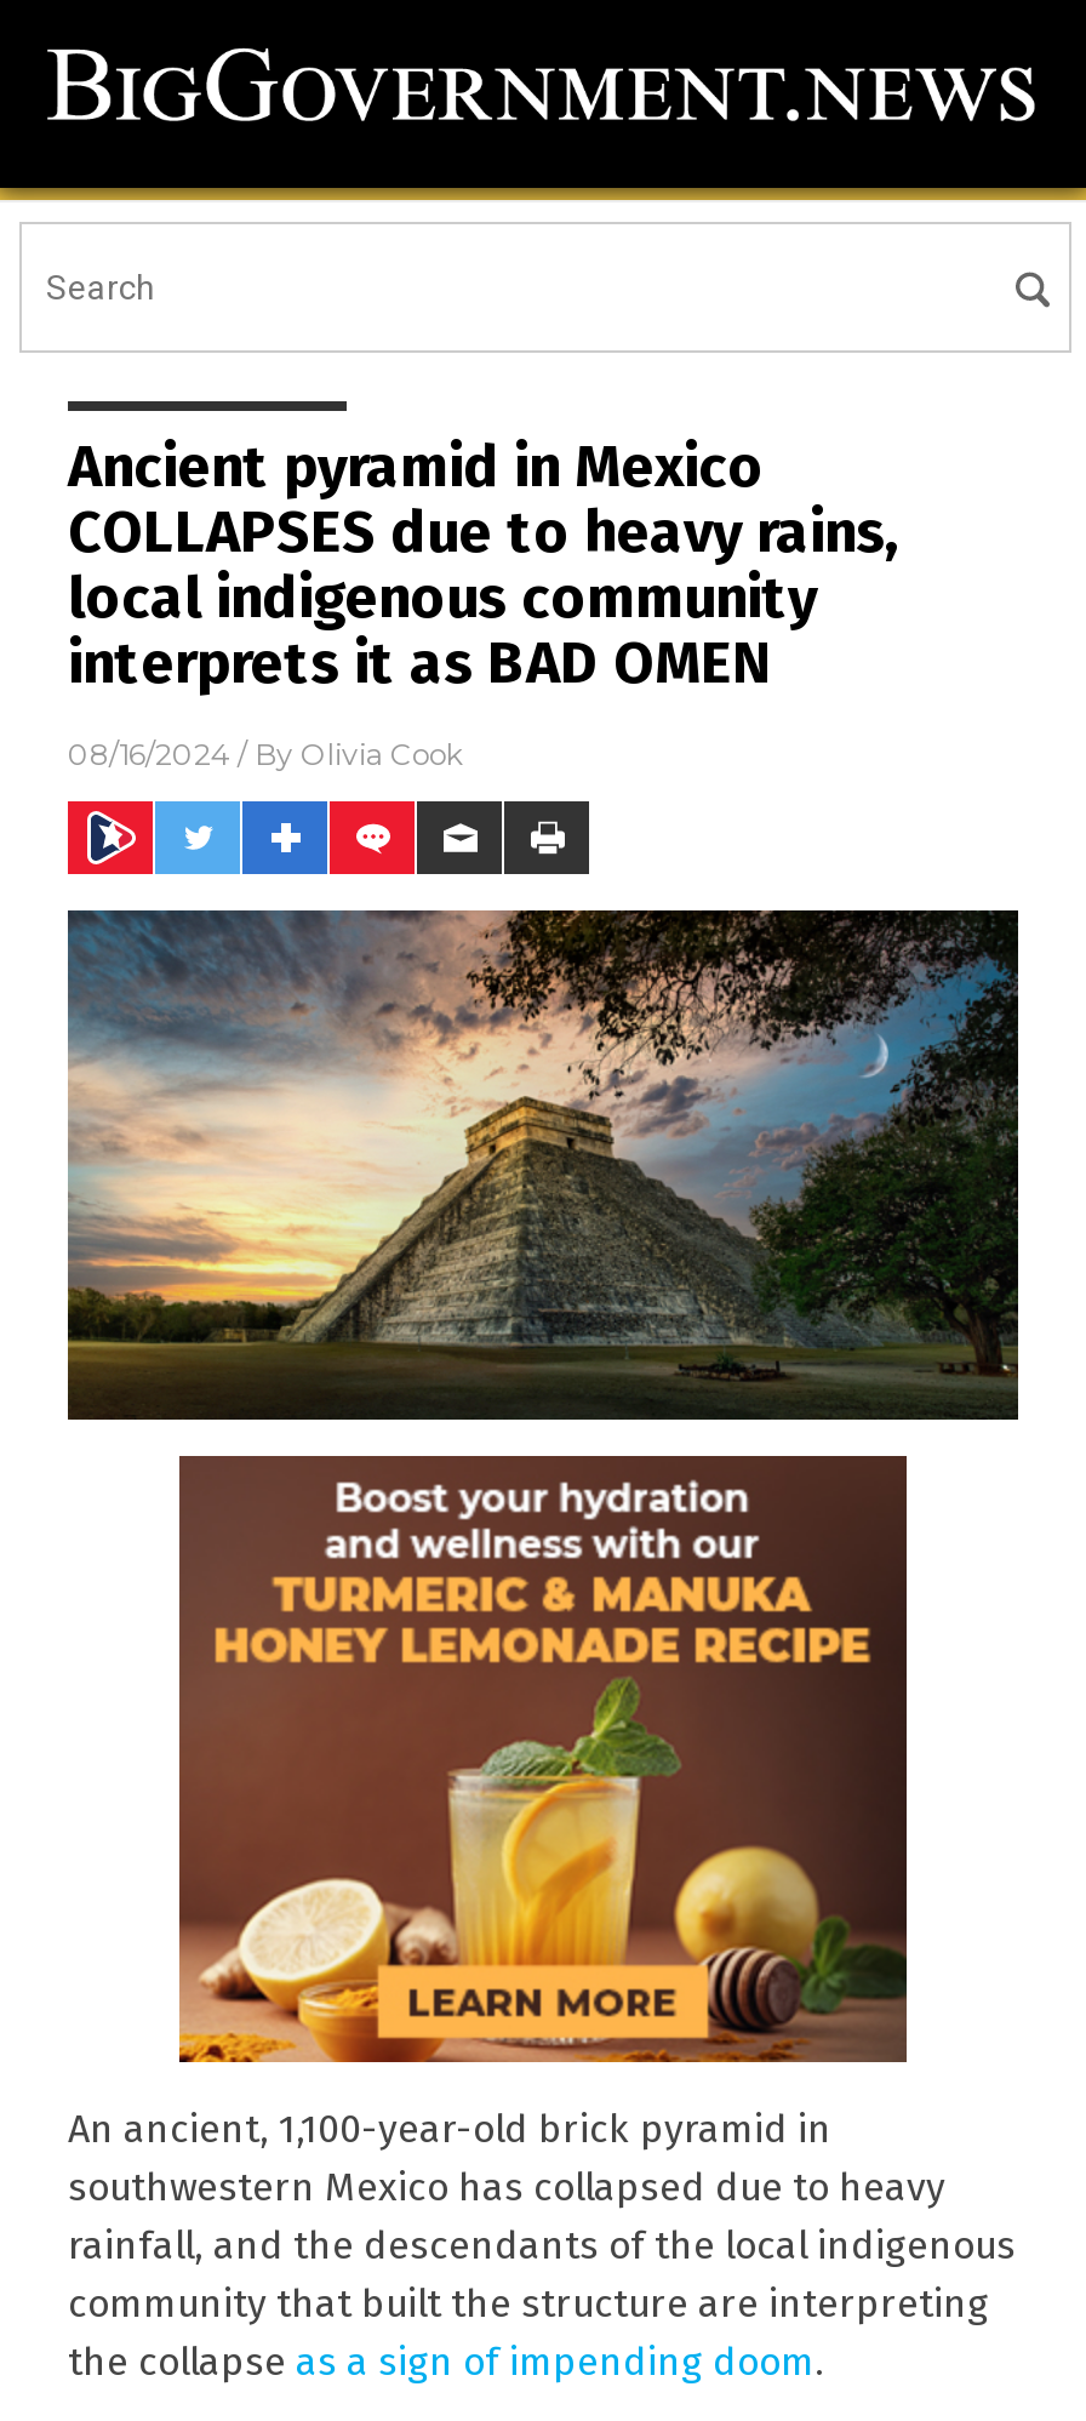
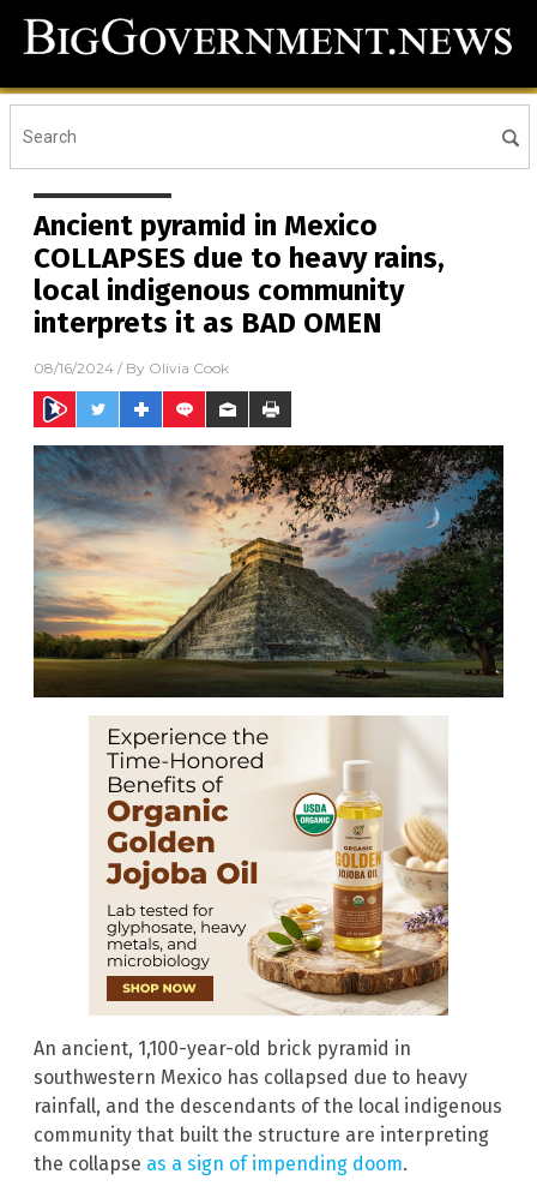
- [image]
+ [image]
